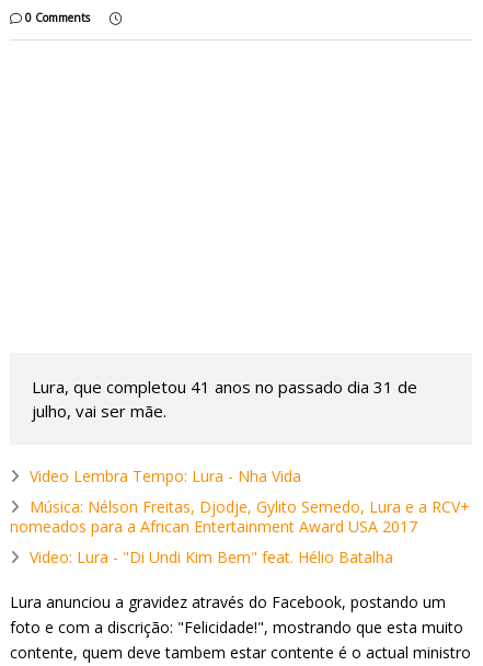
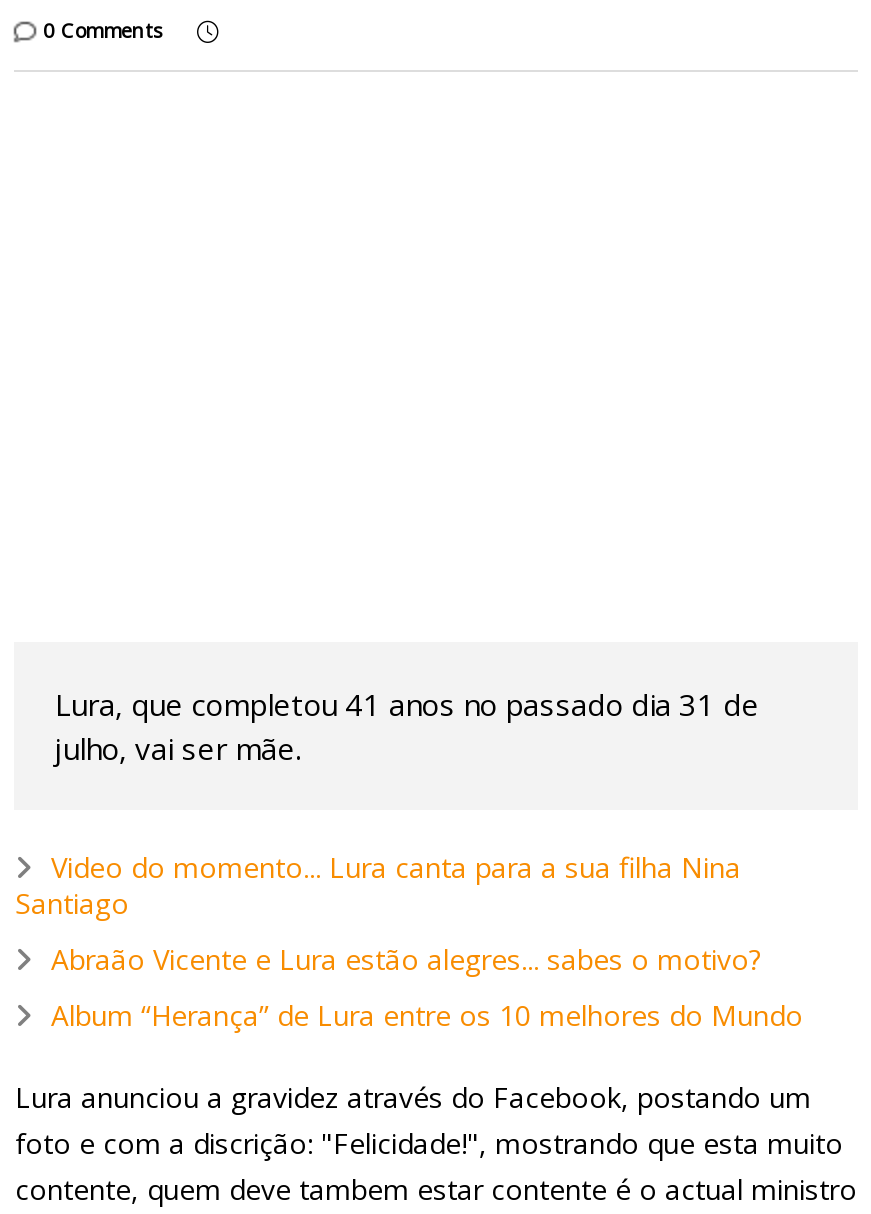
- Video Lembra Tempo: Lura - Nha Vida
+ Video do momento... Lura canta para a sua filha Nina
+ Santiago

- Música: Nélson Freitas, Djodje, Gylito Semedo, Lura e a RCV+
- nomeados para a African Entertainment Award USA 2017
+ Abraão Vicente e Lura estão alegres... sabes o motivo?

- Video: Lura - "Di Undi Kim Bem" feat. Hélio Batalha
+ Album “Herança” de Lura entre os 10 melhores do Mundo
